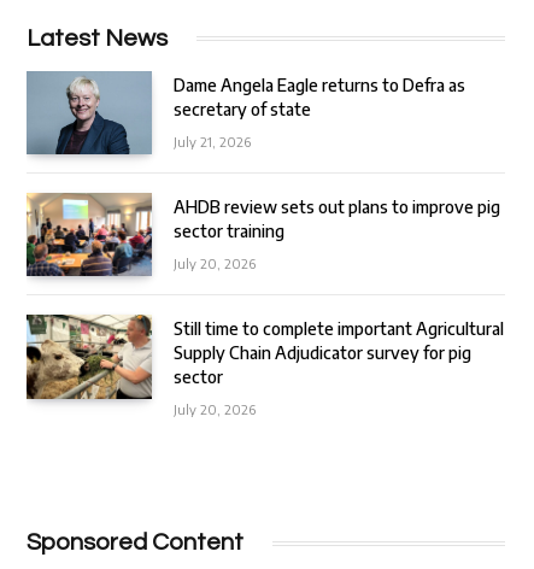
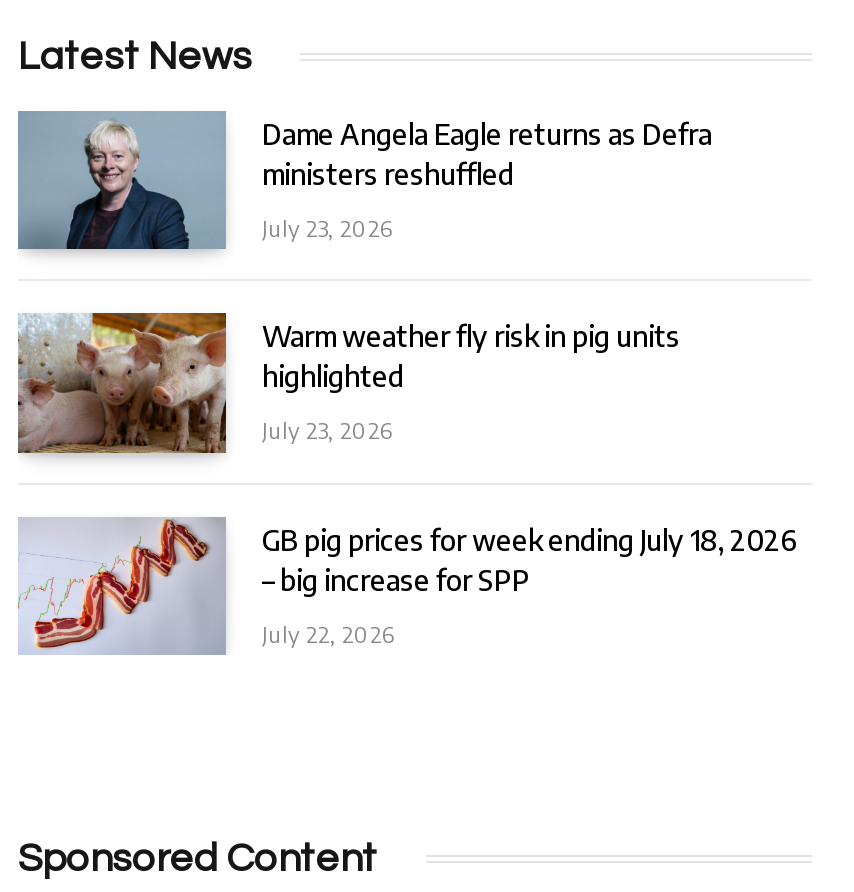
- Dame Angela Eagle returns to Defra as
- secretary of state
+ Dame Angela Eagle returns as Defra
+ ministers reshuffled

- July 21, 2026
+ July 23, 2026

- [image]
- AHDB review sets out plans to improve pig
- sector training
+ [image]
+ Warm weather fly risk in pig units
+ highlighted

- July 20, 2026
+ July 23, 2026

- [image]
- Still time to complete important Agricultural
- Supply Chain Adjudicator survey for pig
- sector
+ [image]
+ GB pig prices for week ending July 18, 2026
+ – big increase for SPP

- July 20, 2026
+ July 22, 2026
